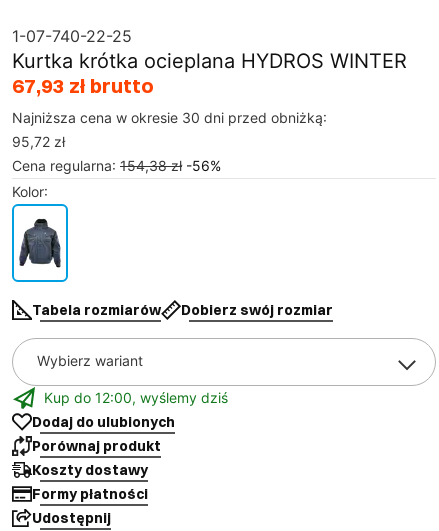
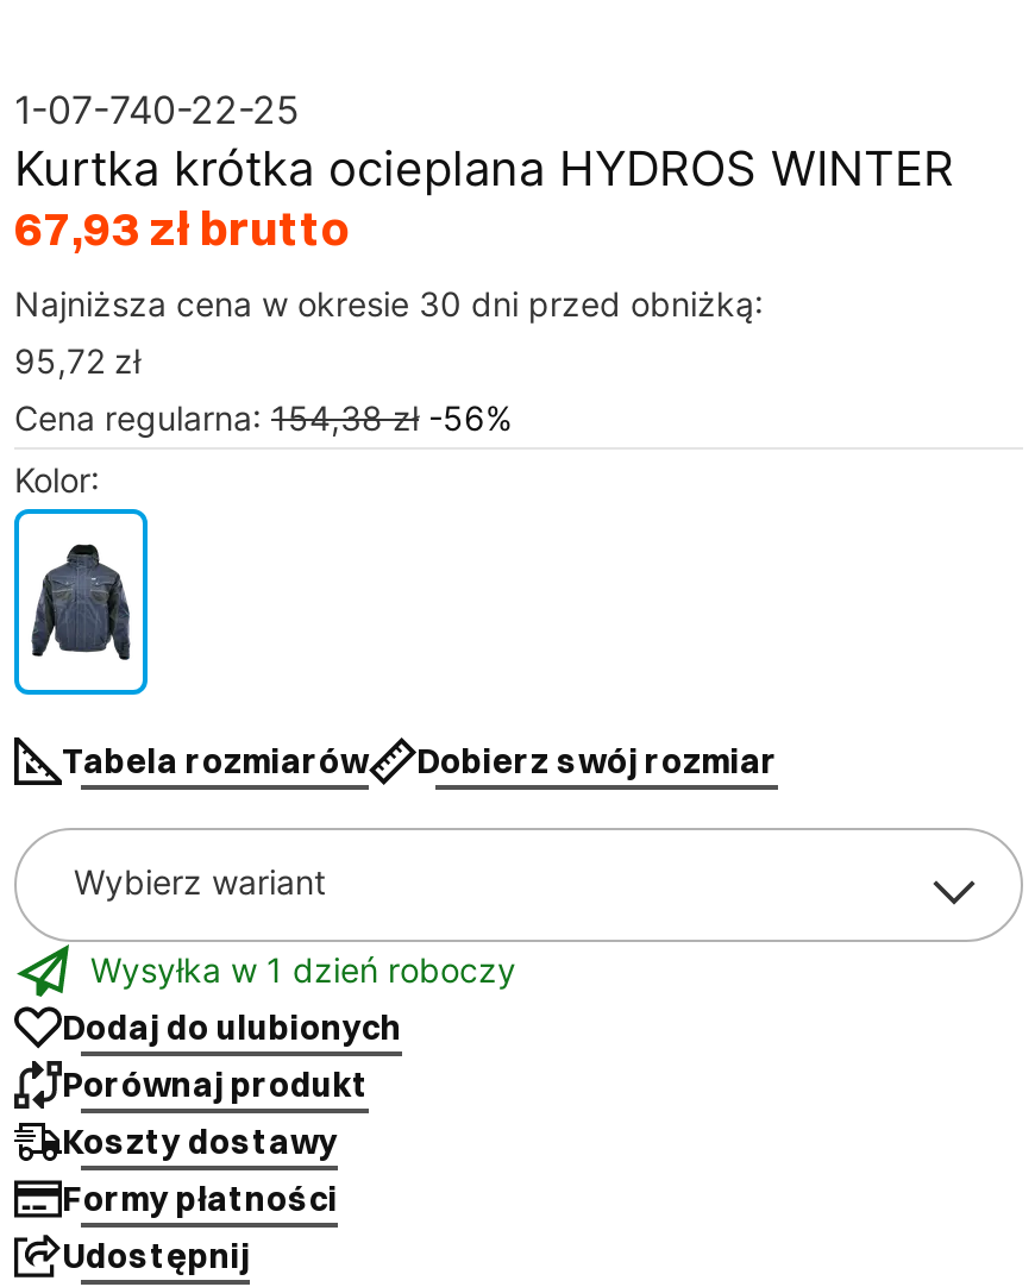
- Kup do 12:00, wyślemy dziś
+ Wysyłka w 1 dzień roboczy
